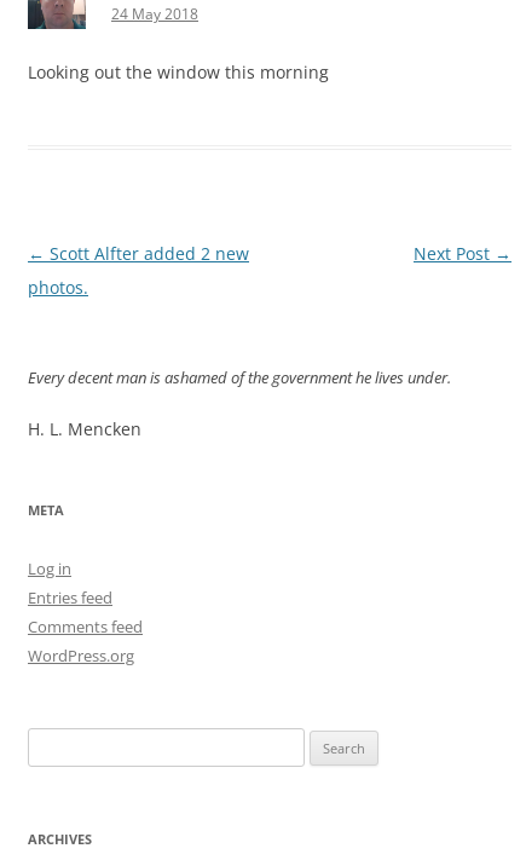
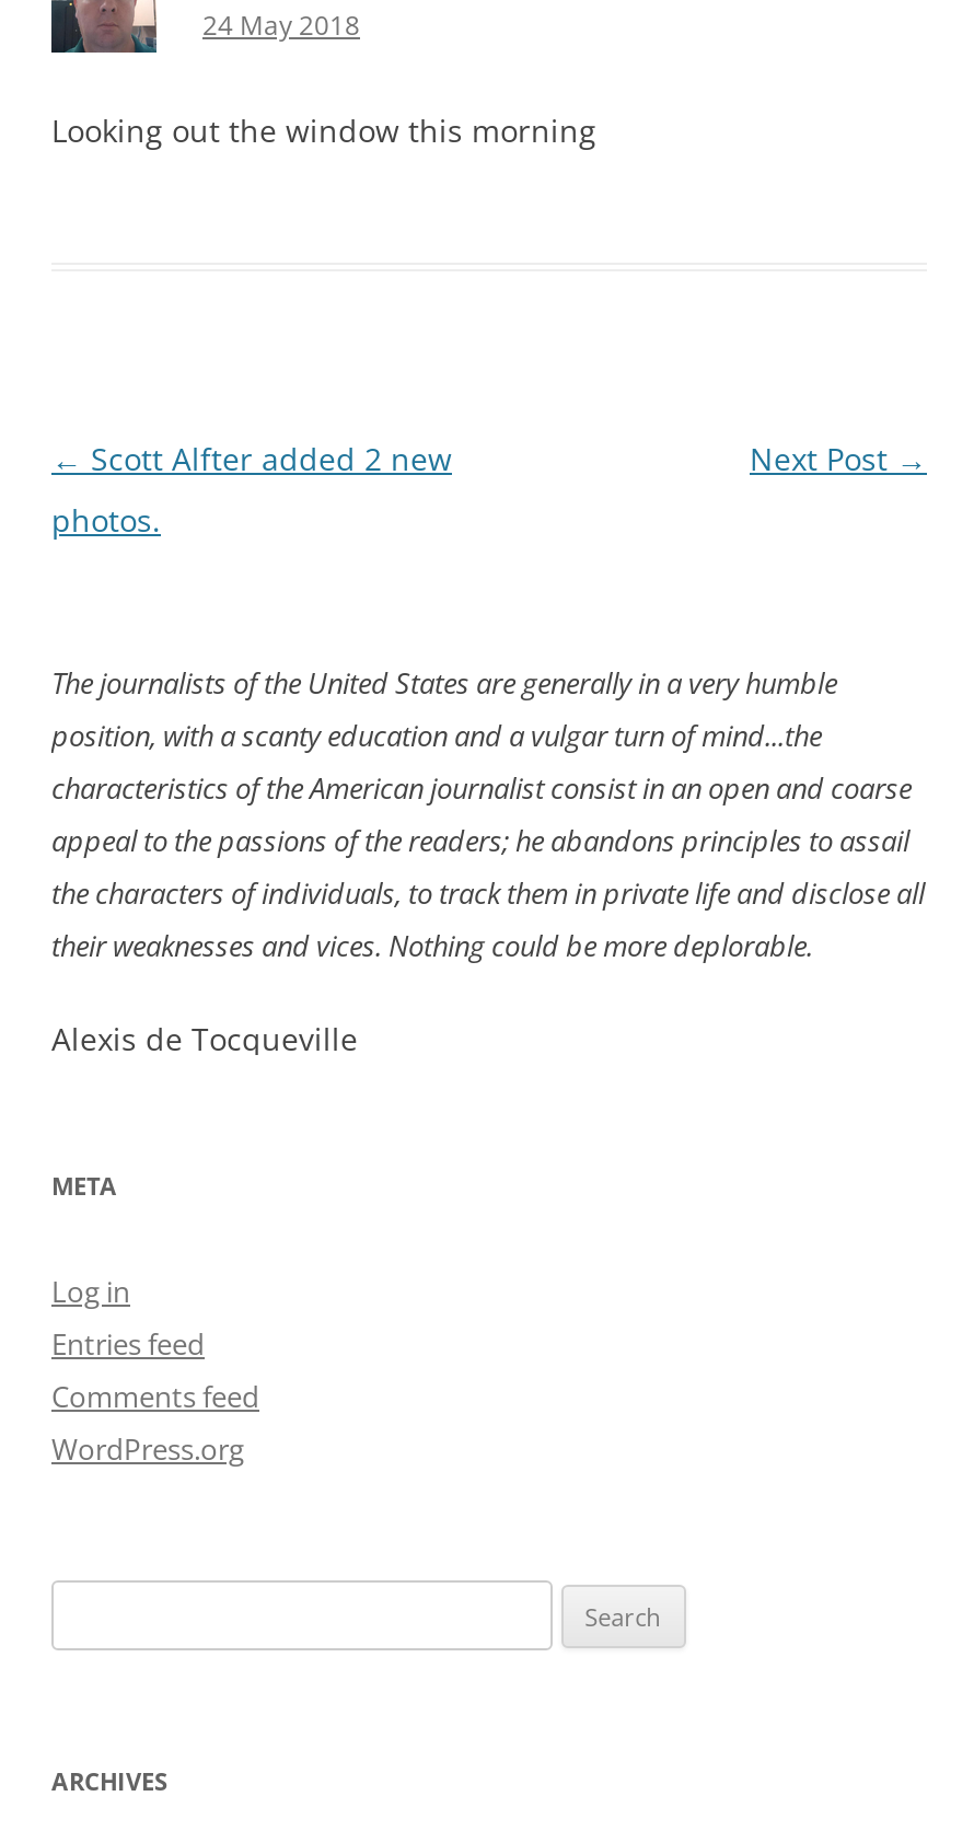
- Every decent man is ashamed of the government he lives under.
+ The journalists of the United States are generally in a very humble
+ position, with a scanty education and a vulgar turn of mind...the
+ characteristics of the American journalist consist in an open and coarse
+ appeal to the passions of the readers; he abandons principles to assail
+ the characters of individuals, to track them in private life and disclose all
+ their weaknesses and vices. Nothing could be more deplorable.

- H. L. Mencken
+ Alexis de Tocqueville
